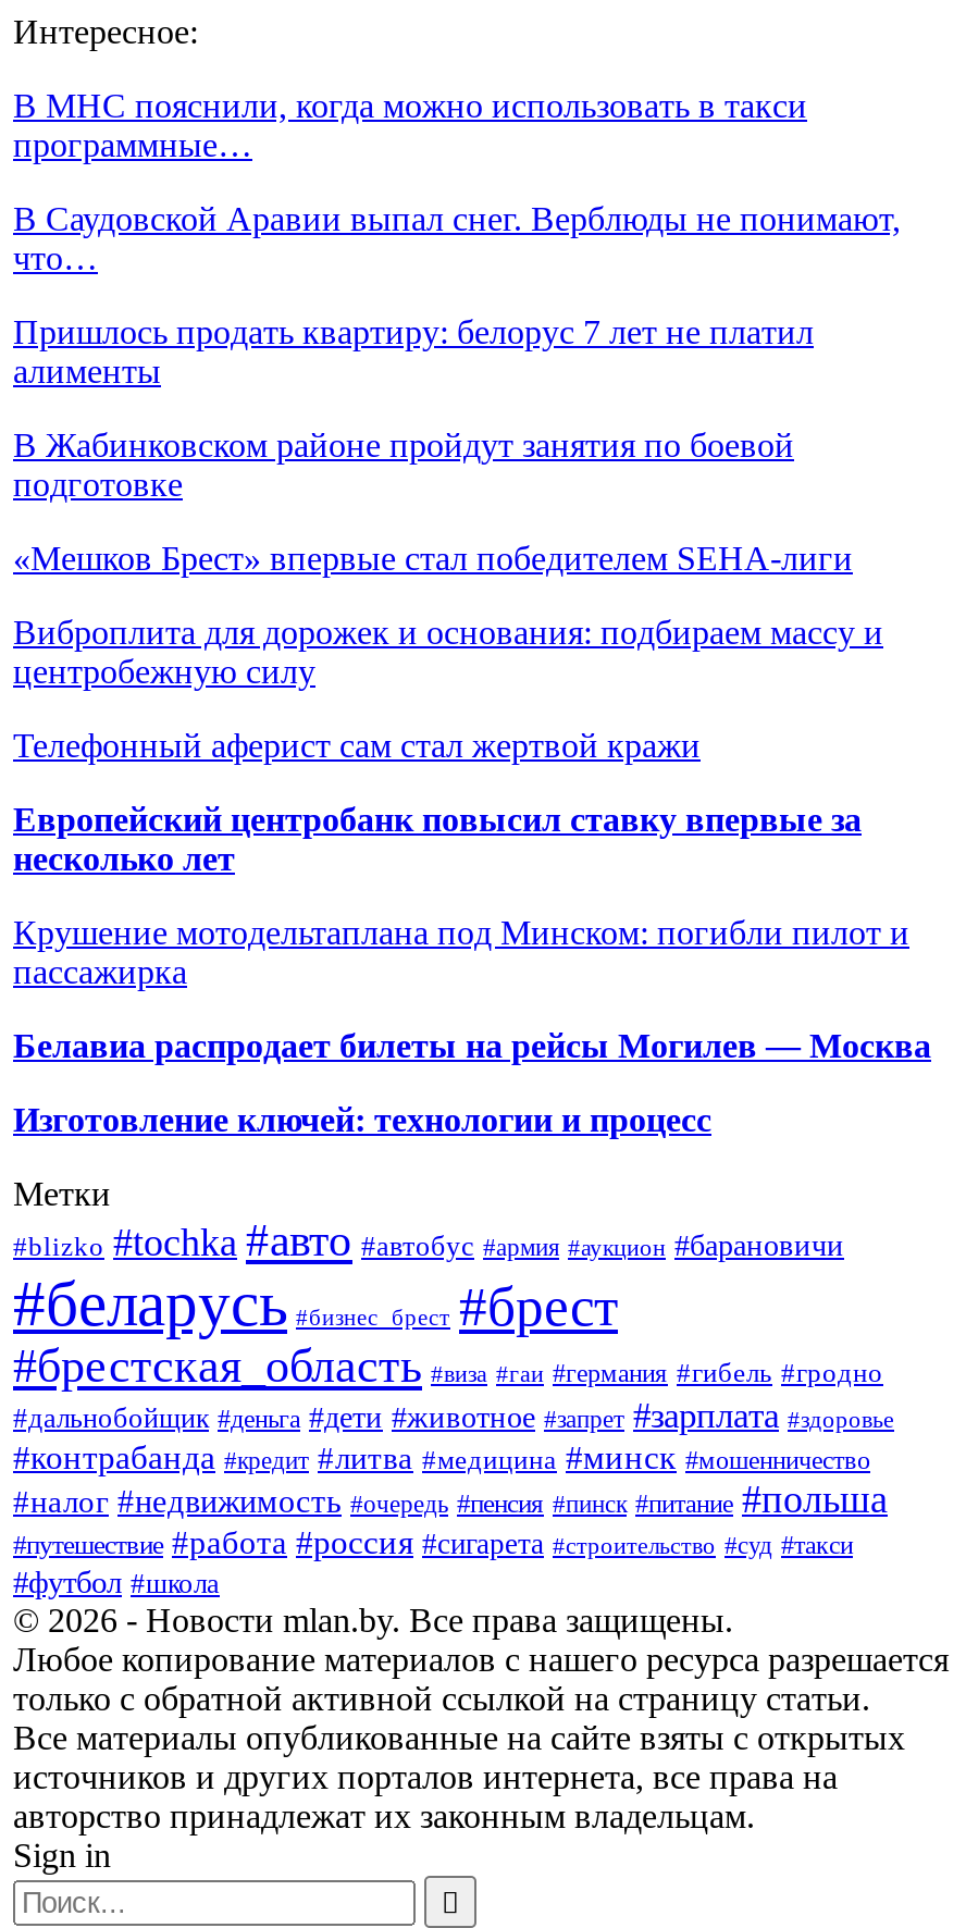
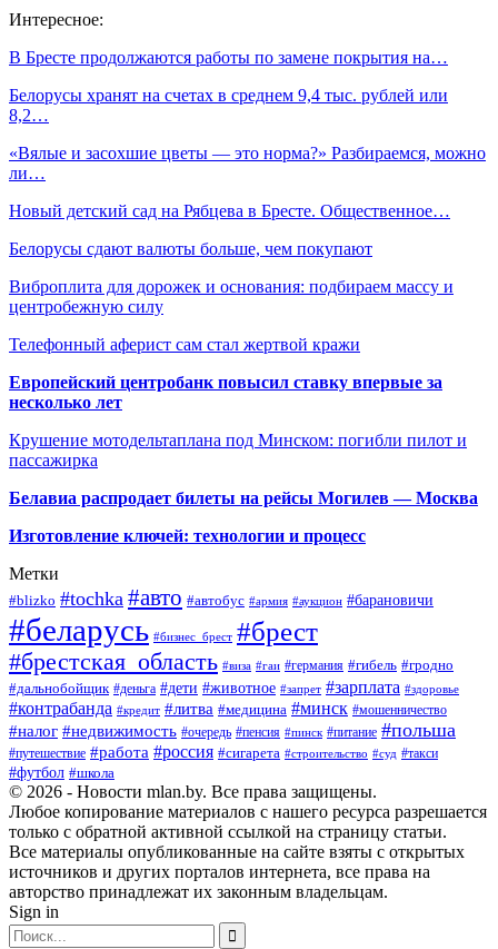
- В МНС пояснили, когда можно использовать в такси
- программные…
+ В Бресте продолжаются работы по замене покрытия на…

- В Саудовской Аравии выпал снег. Верблюды не понимают,
- что…
+ Белорусы хранят на счетах в среднем 9,4 тыс. рублей или
+ 8,2…

- Пришлось продать квартиру: белорус 7 лет не платил
- алименты
+ «Вялые и засохшие цветы — это норма?» Разбираемся, можно
+ ли…

- В Жабинковском районе пройдут занятия по боевой
- подготовке
+ Новый детский сад на Рябцева в Бресте. Общественное…

- «Мешков Брест» впервые стал победителем SEHA-лиги
+ Белорусы сдают валюты больше, чем покупают
